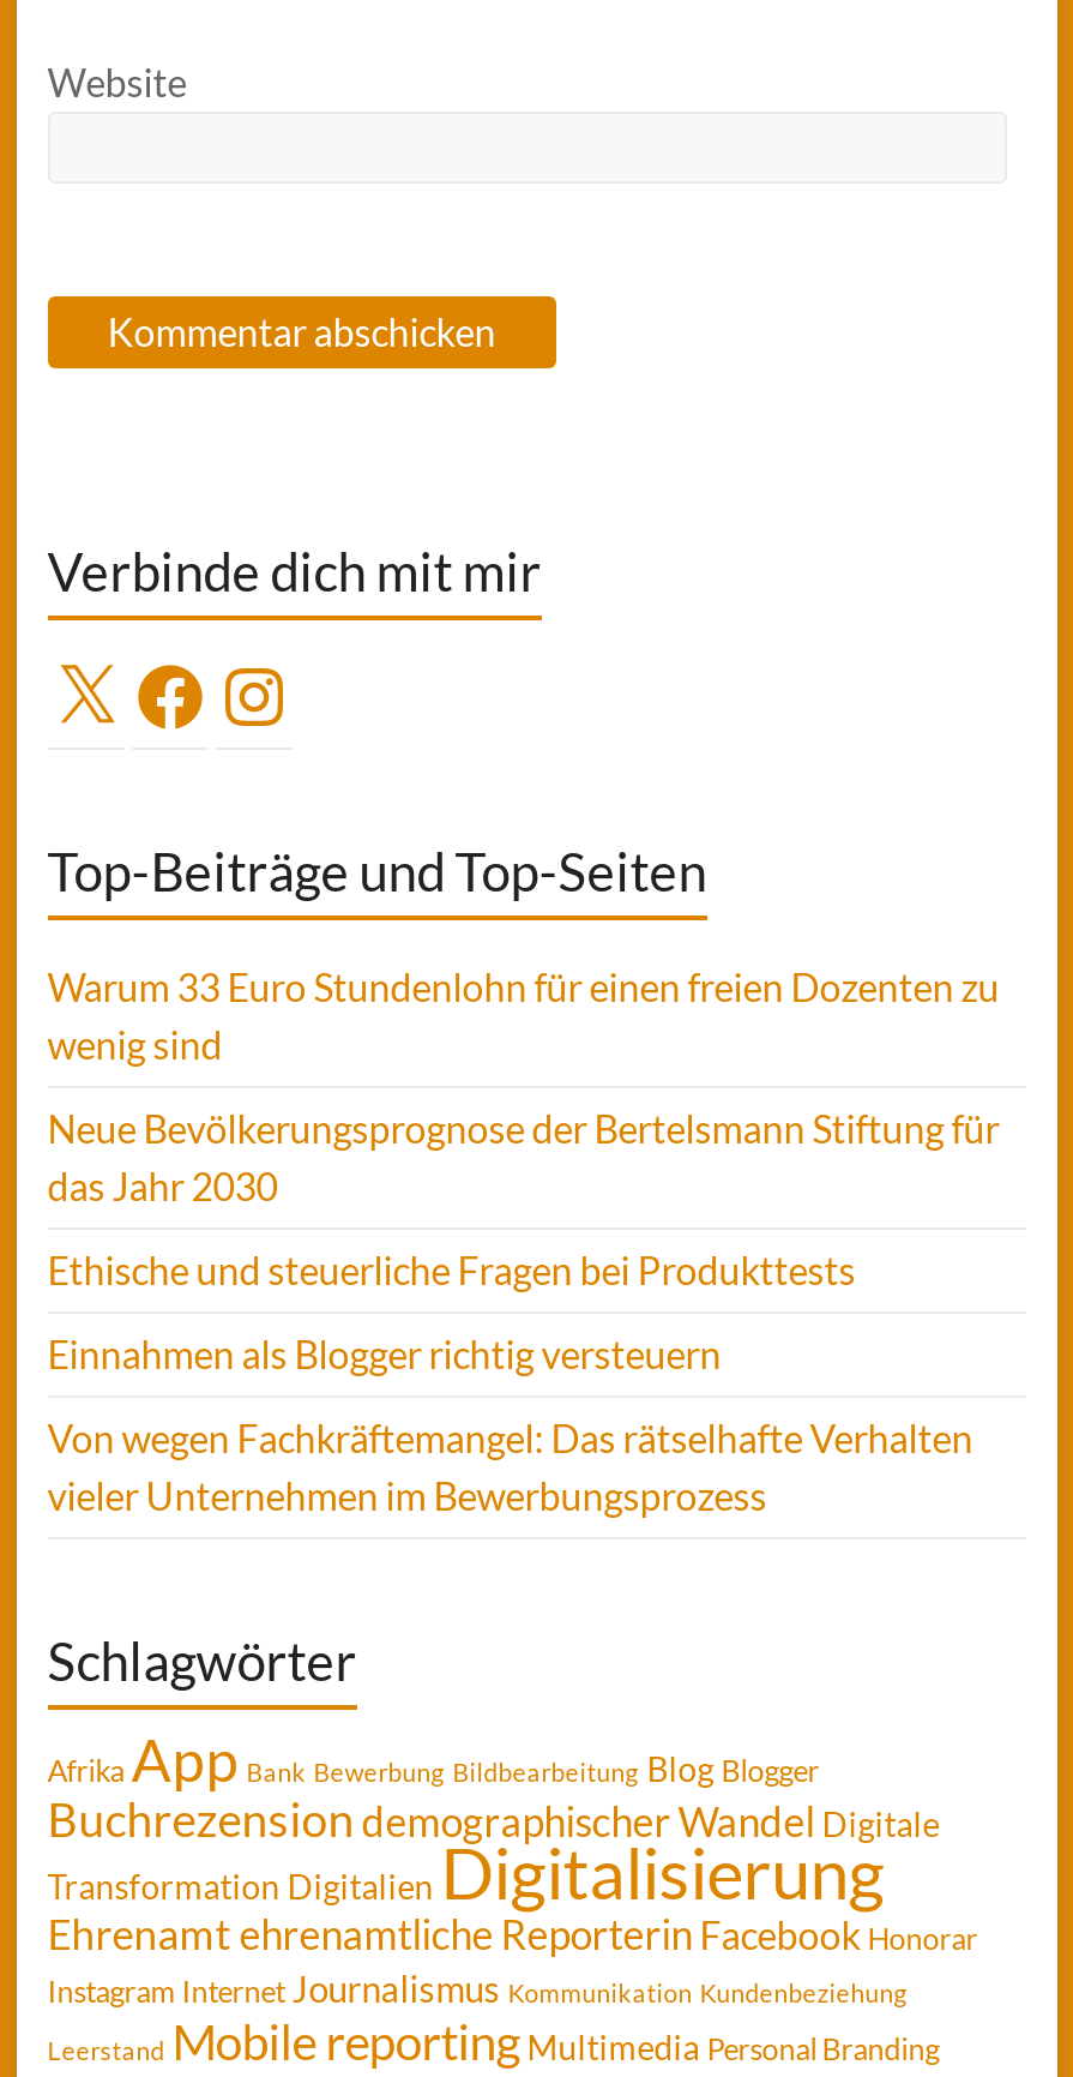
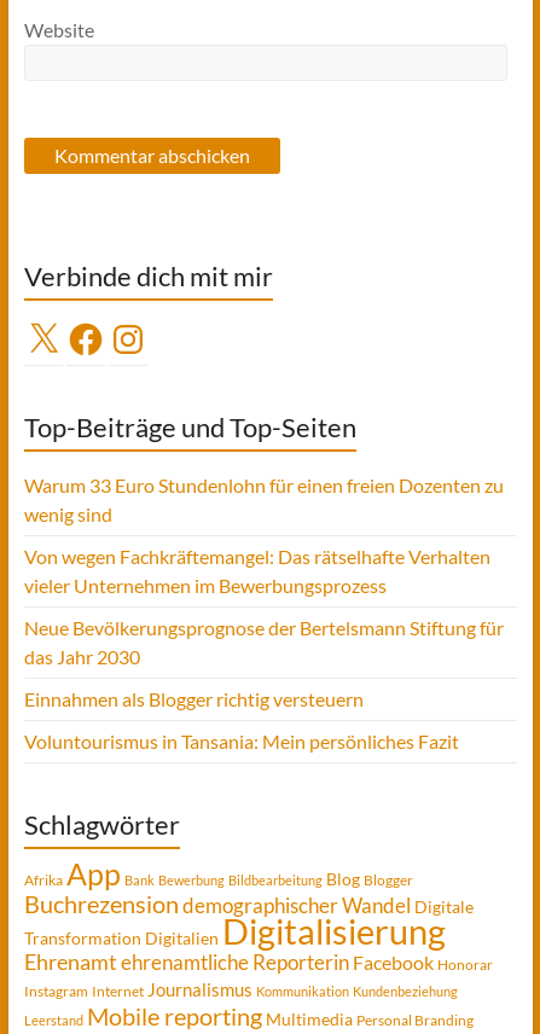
moved down: Neue Bevölkerungsprognose der Bertelsmann Stiftung für | das Jahr 2030 | Einnahmen als Blogger richtig versteuern

- Ethische und steuerliche Fragen bei Produkttests

moved up: Von wegen Fachkräftemangel: Das rätselhafte Verhalten | vieler Unternehmen im Bewerbungsprozess

+ Voluntourismus in Tansania: Mein persönliches Fazit
